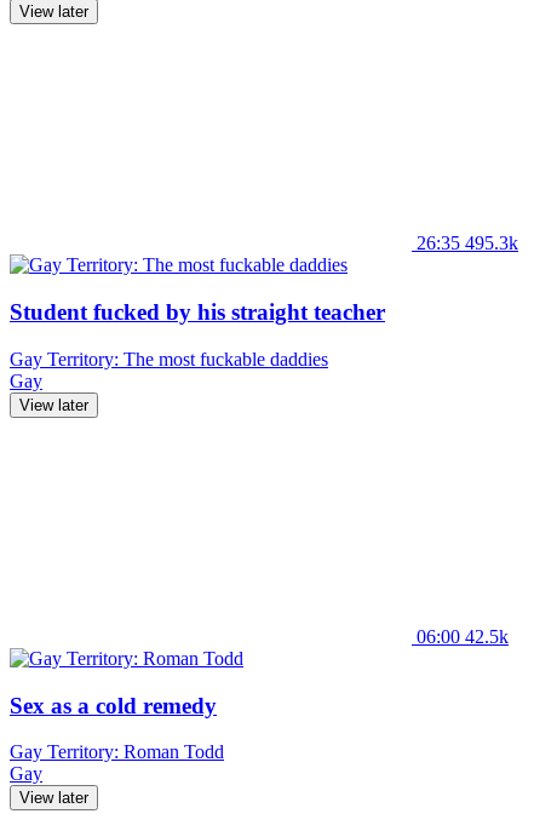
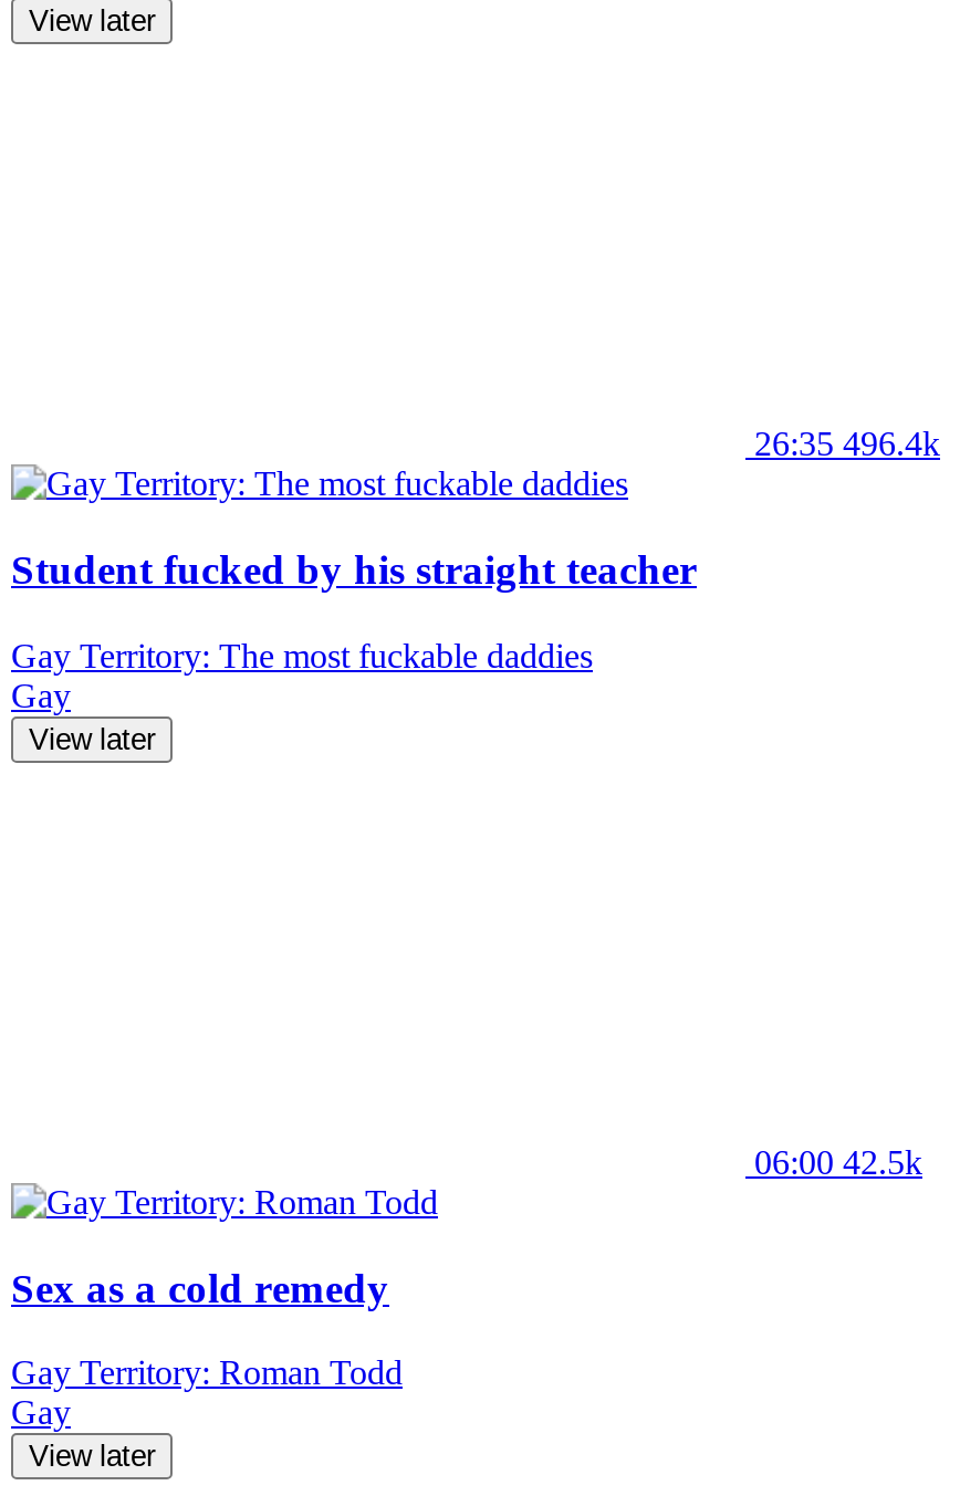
- 26:35 495.3k
+ 26:35 496.4k
